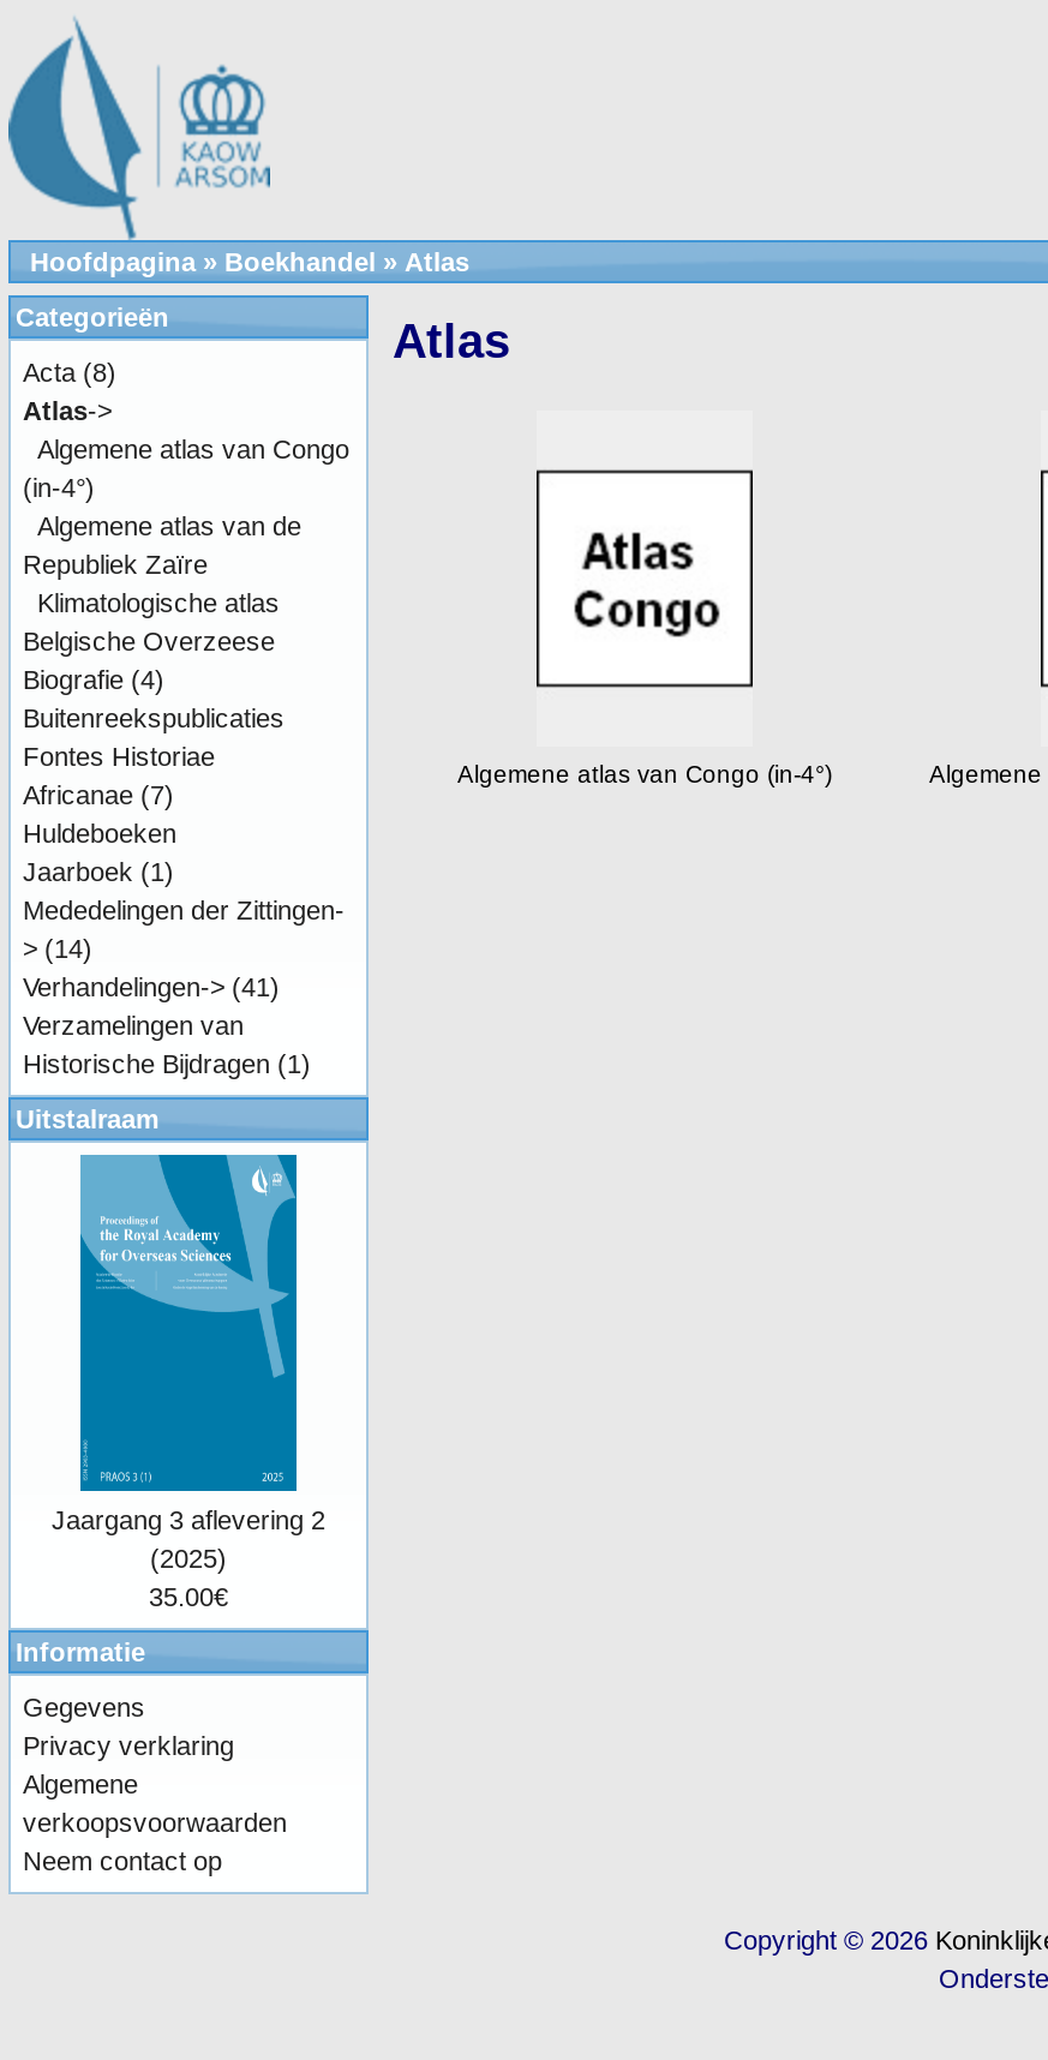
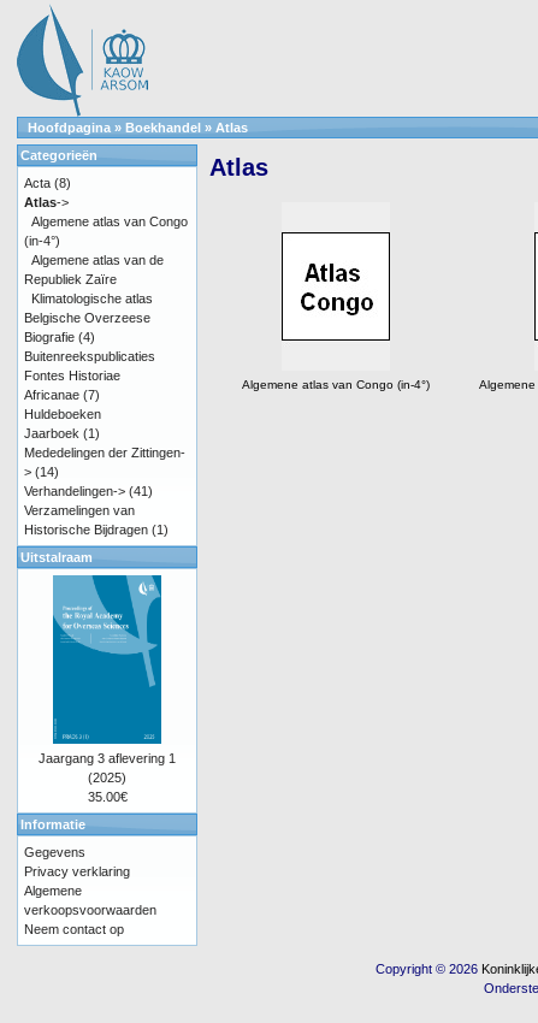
- Jaargang 3 aflevering 2
+ Jaargang 3 aflevering 1
